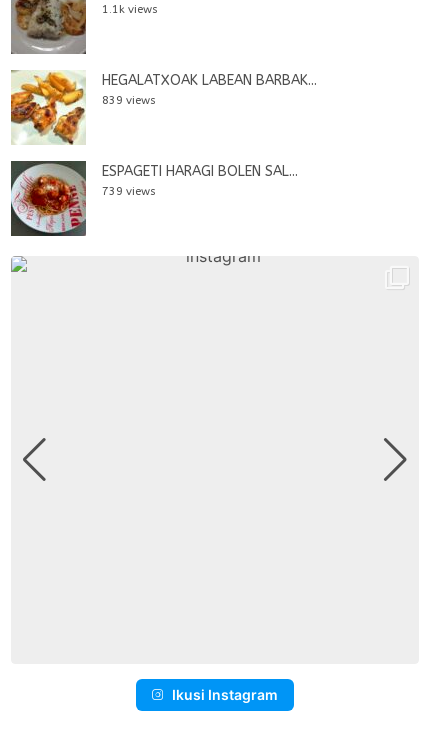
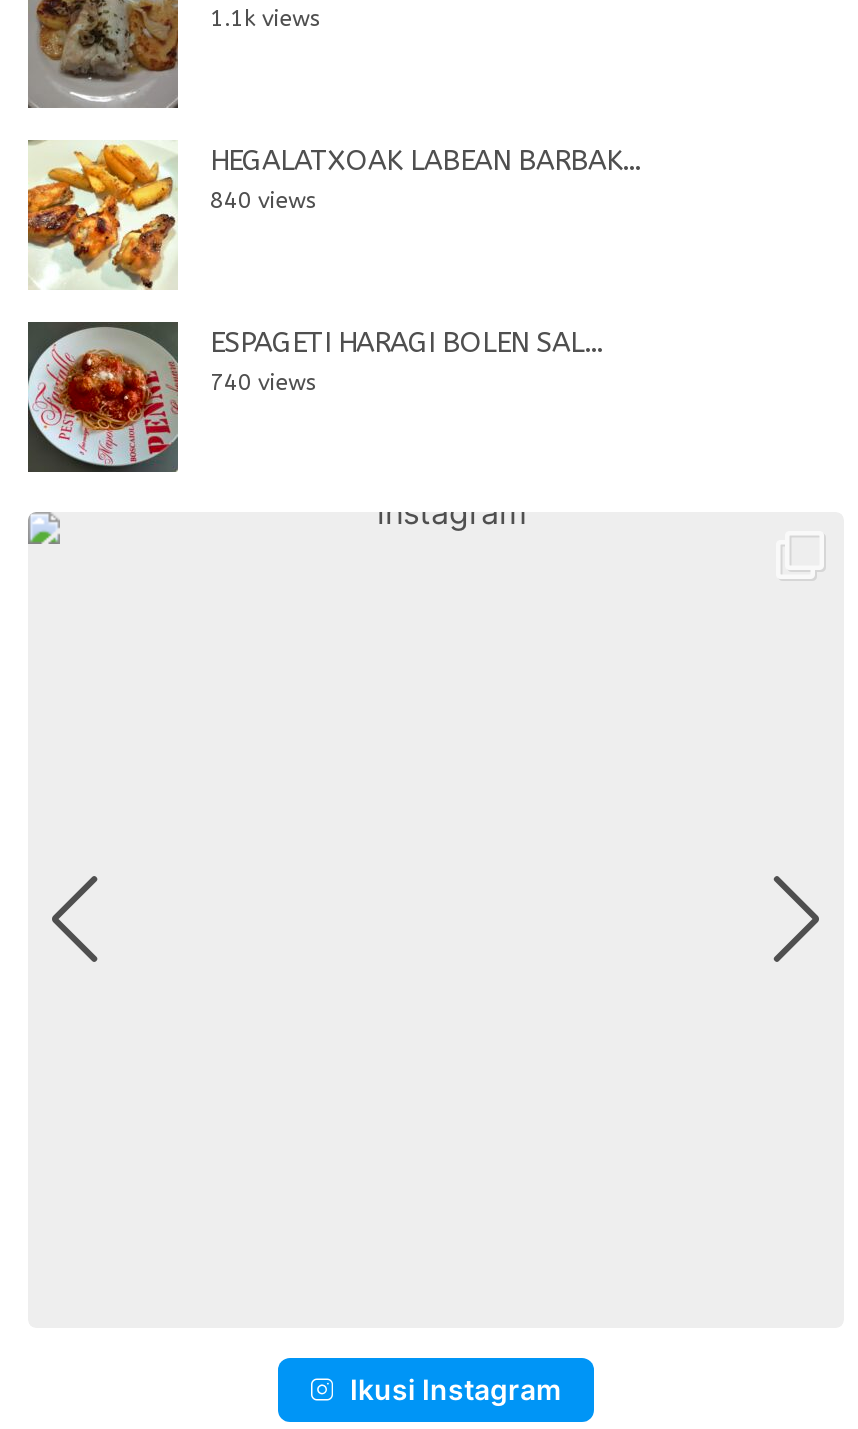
- 839 views
+ 840 views

- 739 views
+ 740 views
